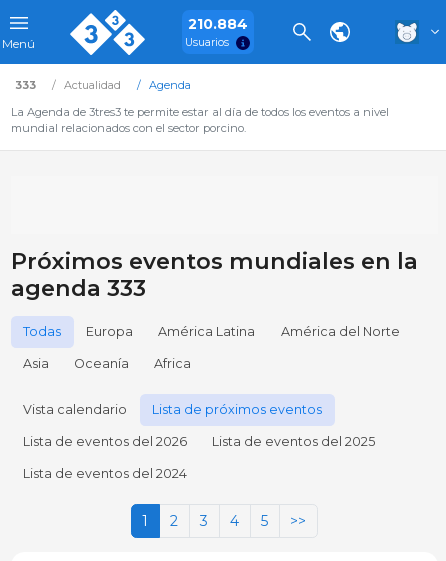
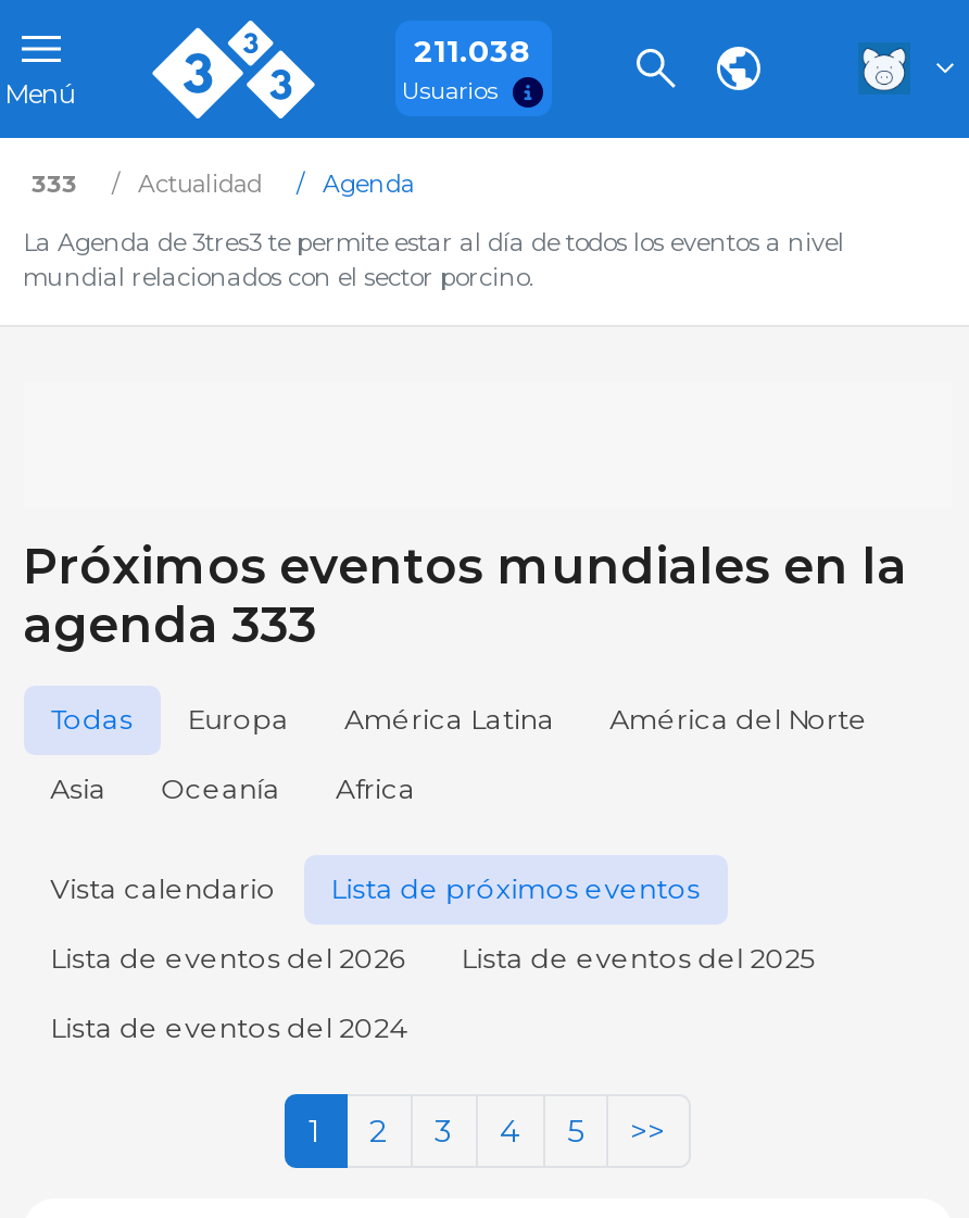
- 210.884
+ 211.038
